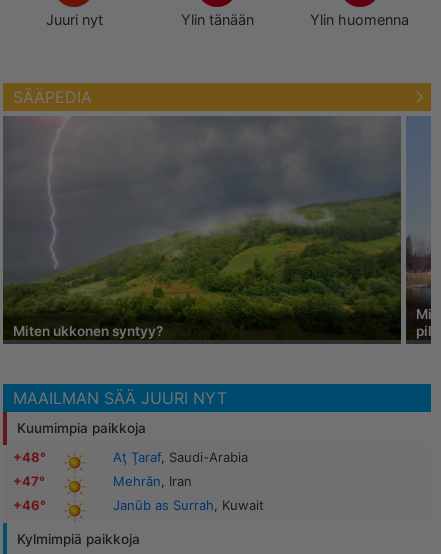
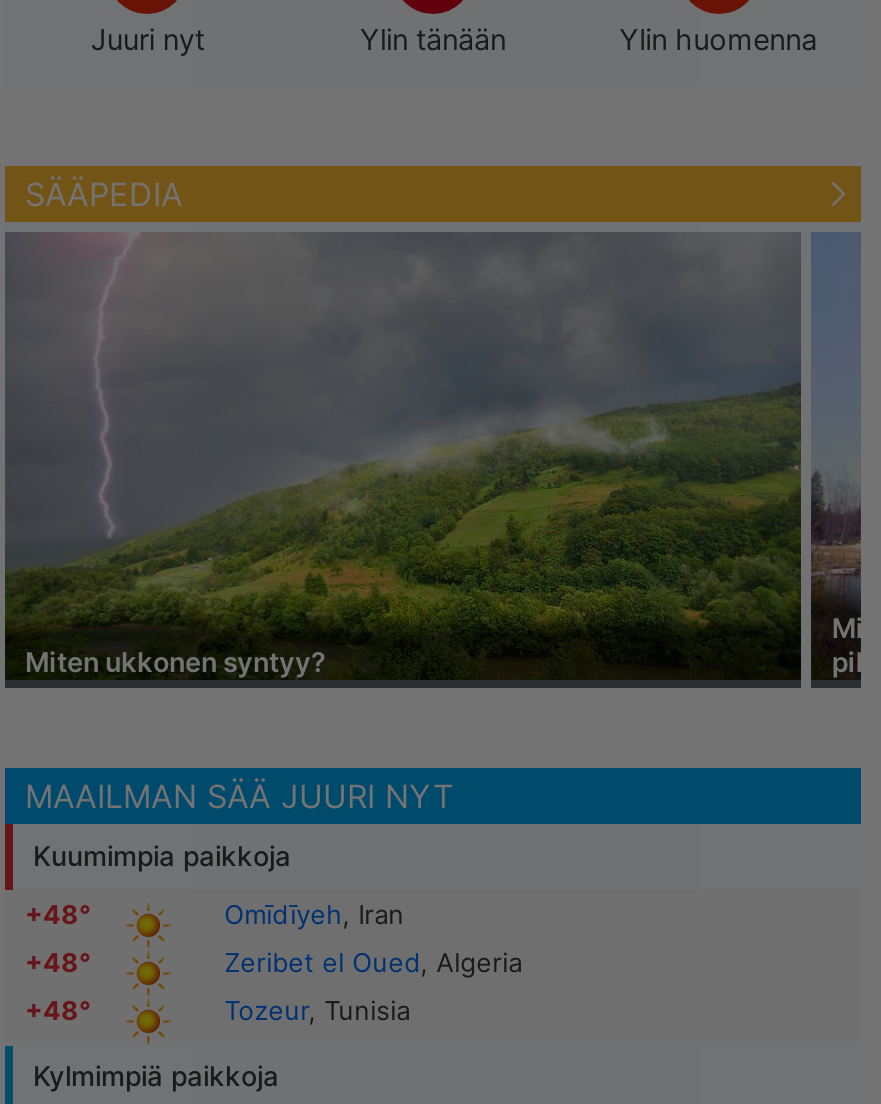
- Aţ Ţaraf, Saudi-Arabia
+ Omīdīyeh, Iran

- +47°
- Mehrān, Iran
+ +48°
+ Zeribet el Oued, Algeria

- +46°
- Janūb as Surrah, Kuwait
+ +48°
+ Tozeur, Tunisia
